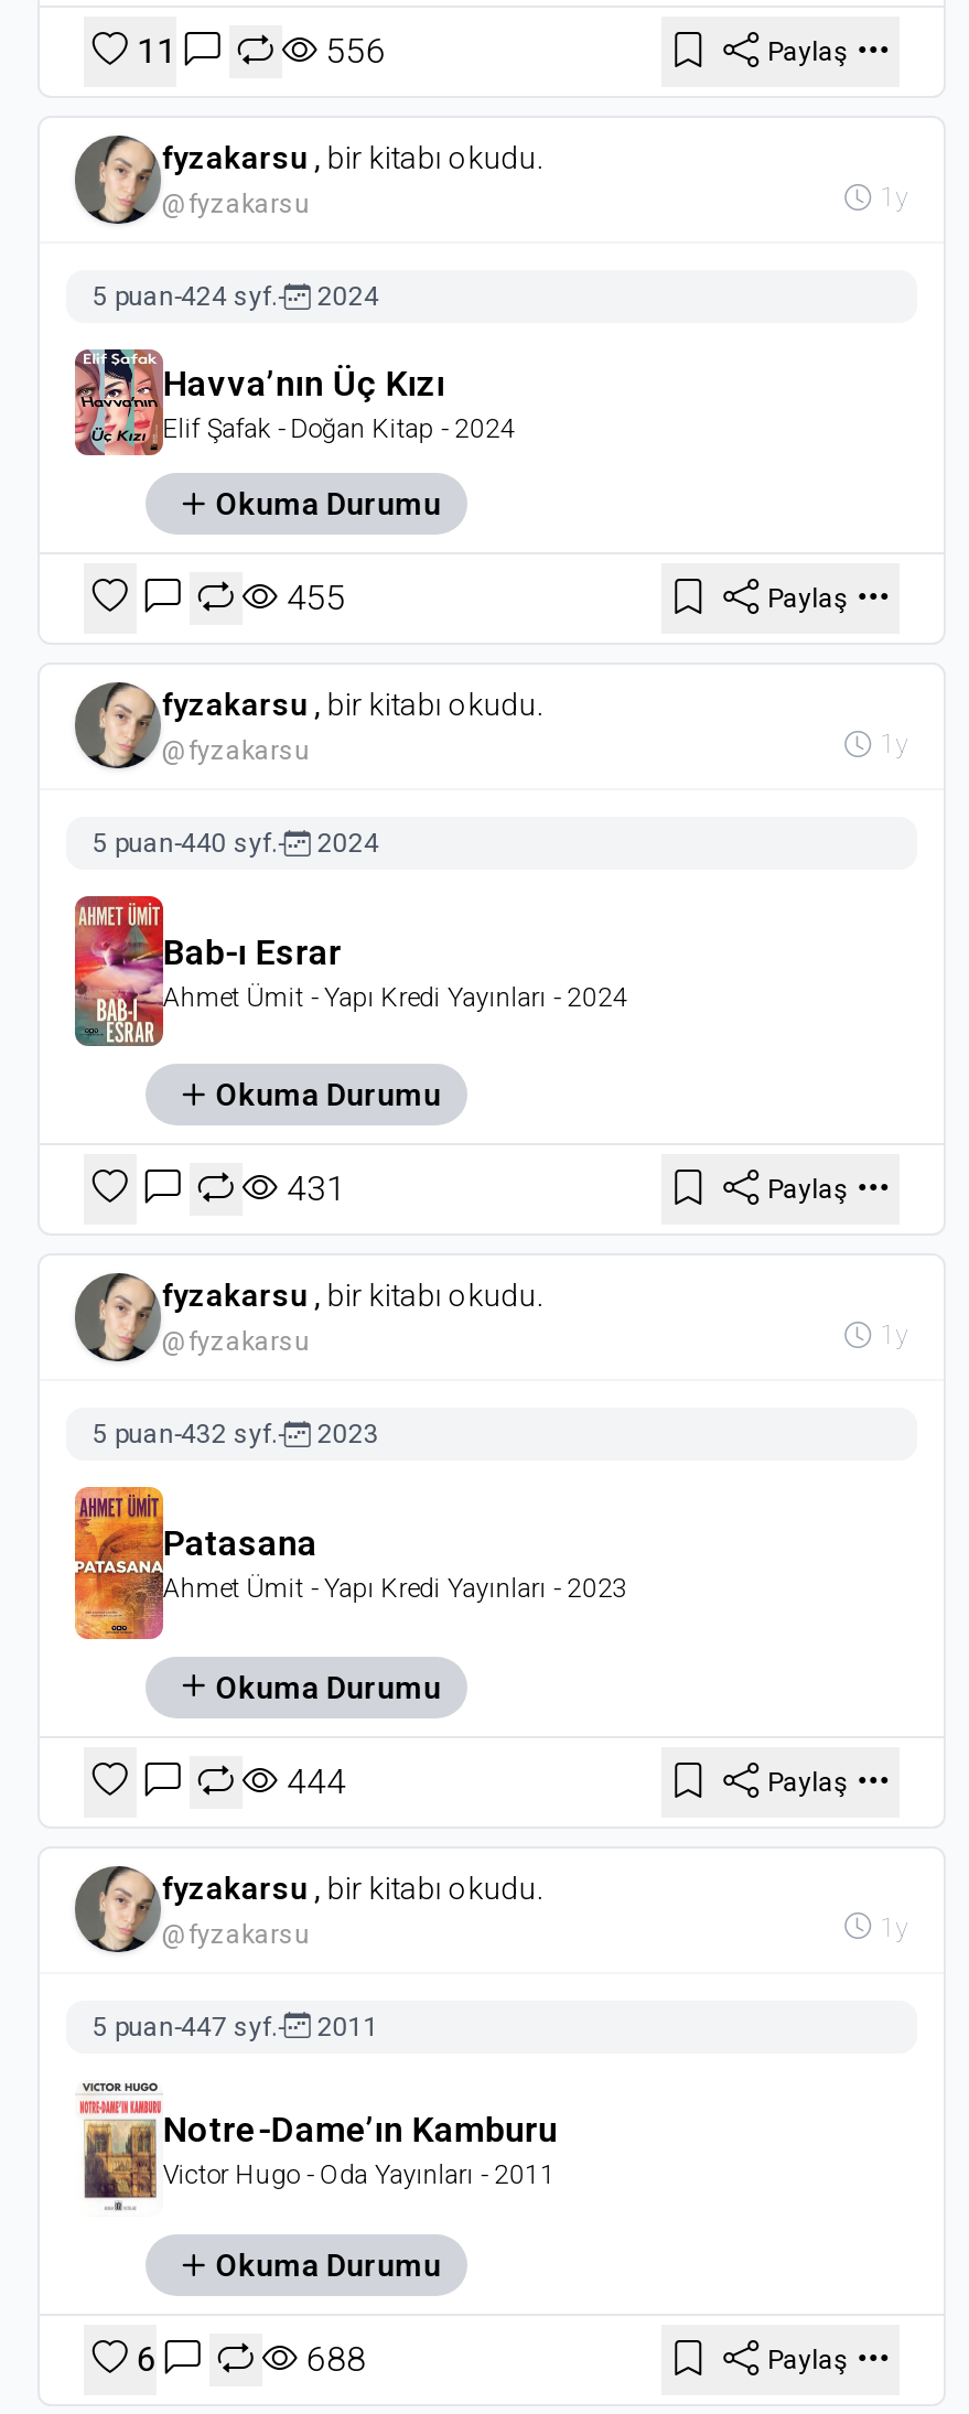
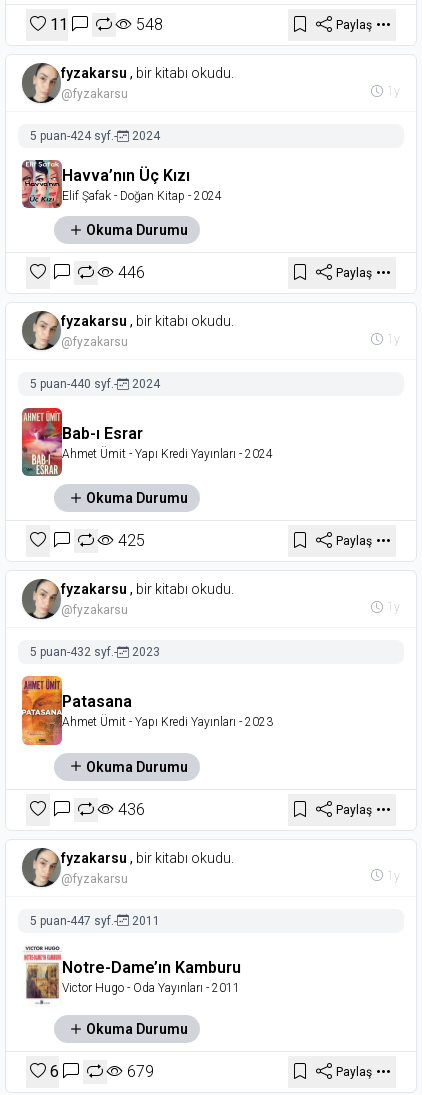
- 556
+ 548

- 455
+ 446

- 431
+ 425

- 444
+ 436

- 688
+ 679
